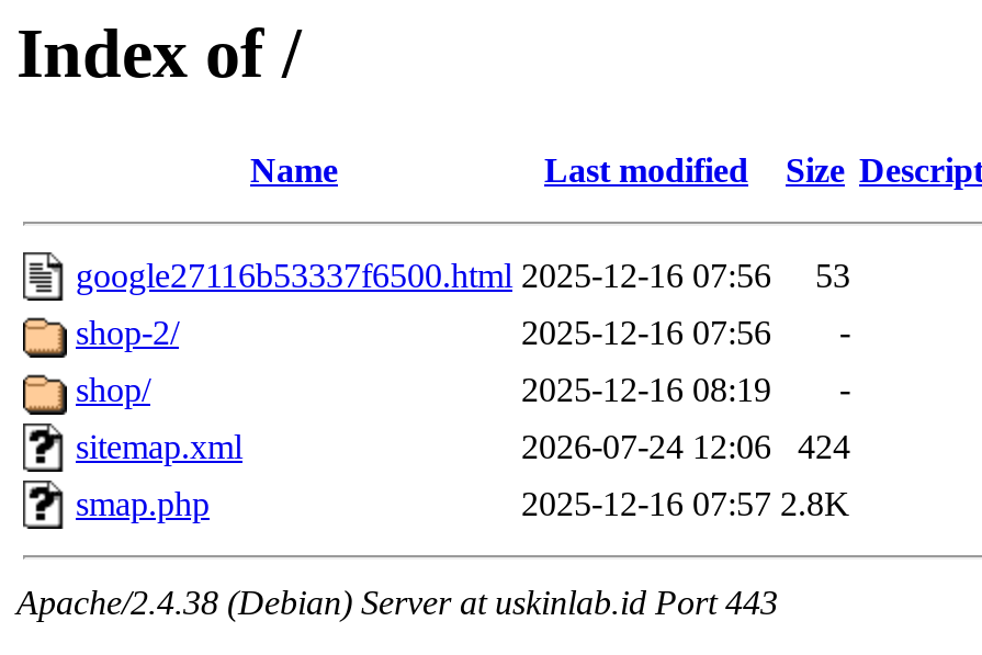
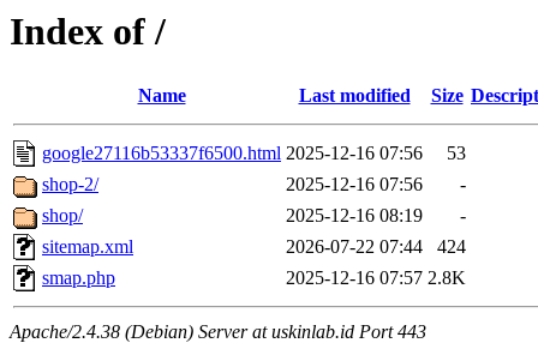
- 2026-07-24 12:06 424
+ 2026-07-22 07:44 424
